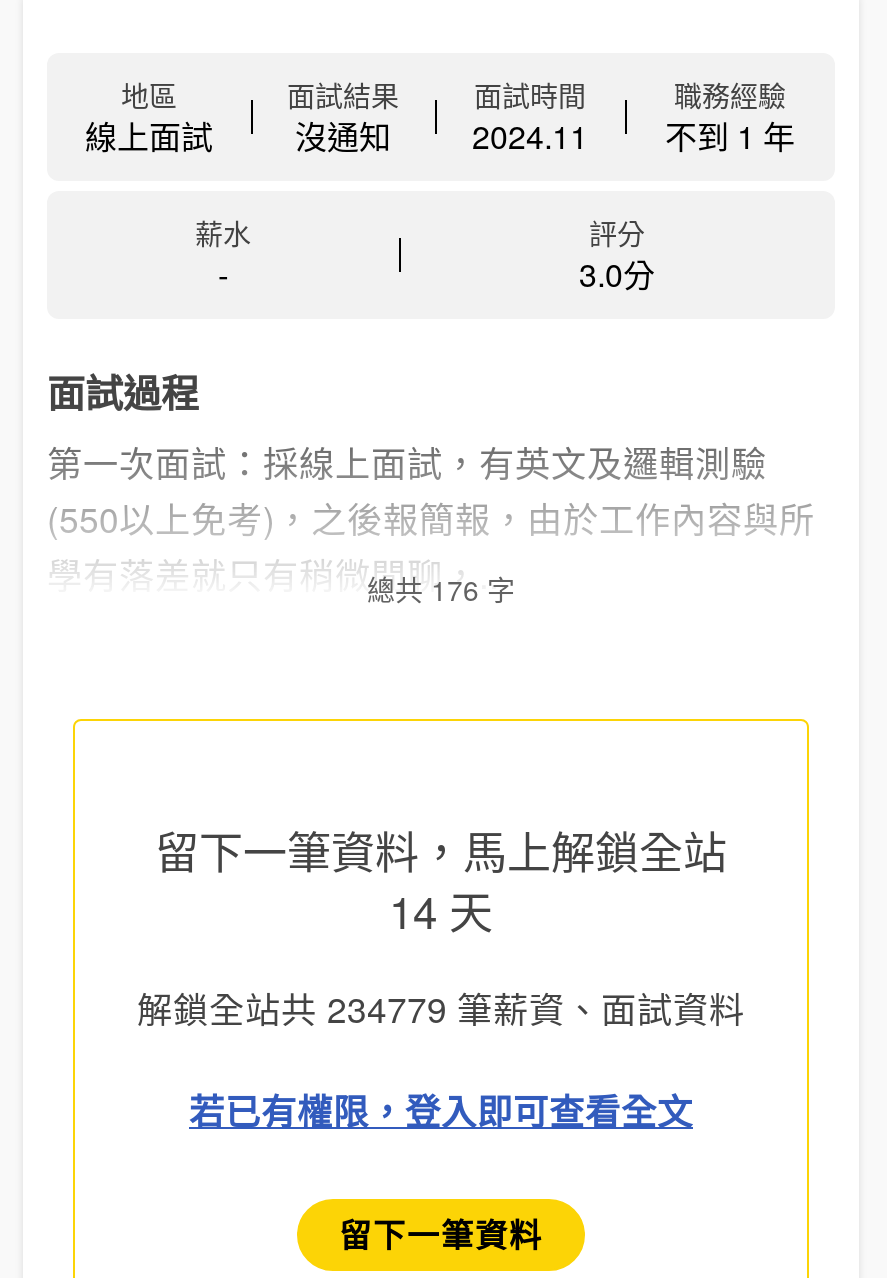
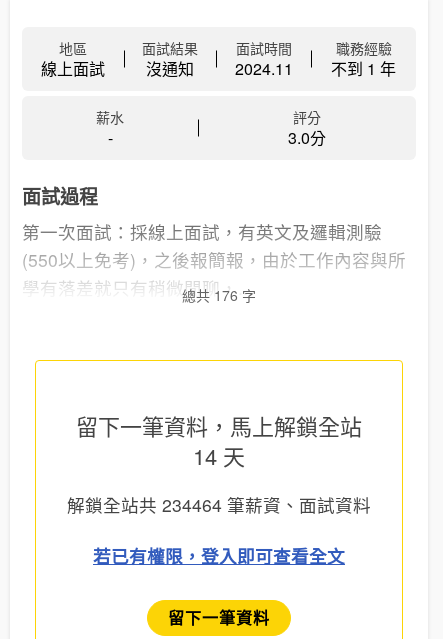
- 解鎖全站共234779筆薪資、面試資料
+ 解鎖全站共234464筆薪資、面試資料
